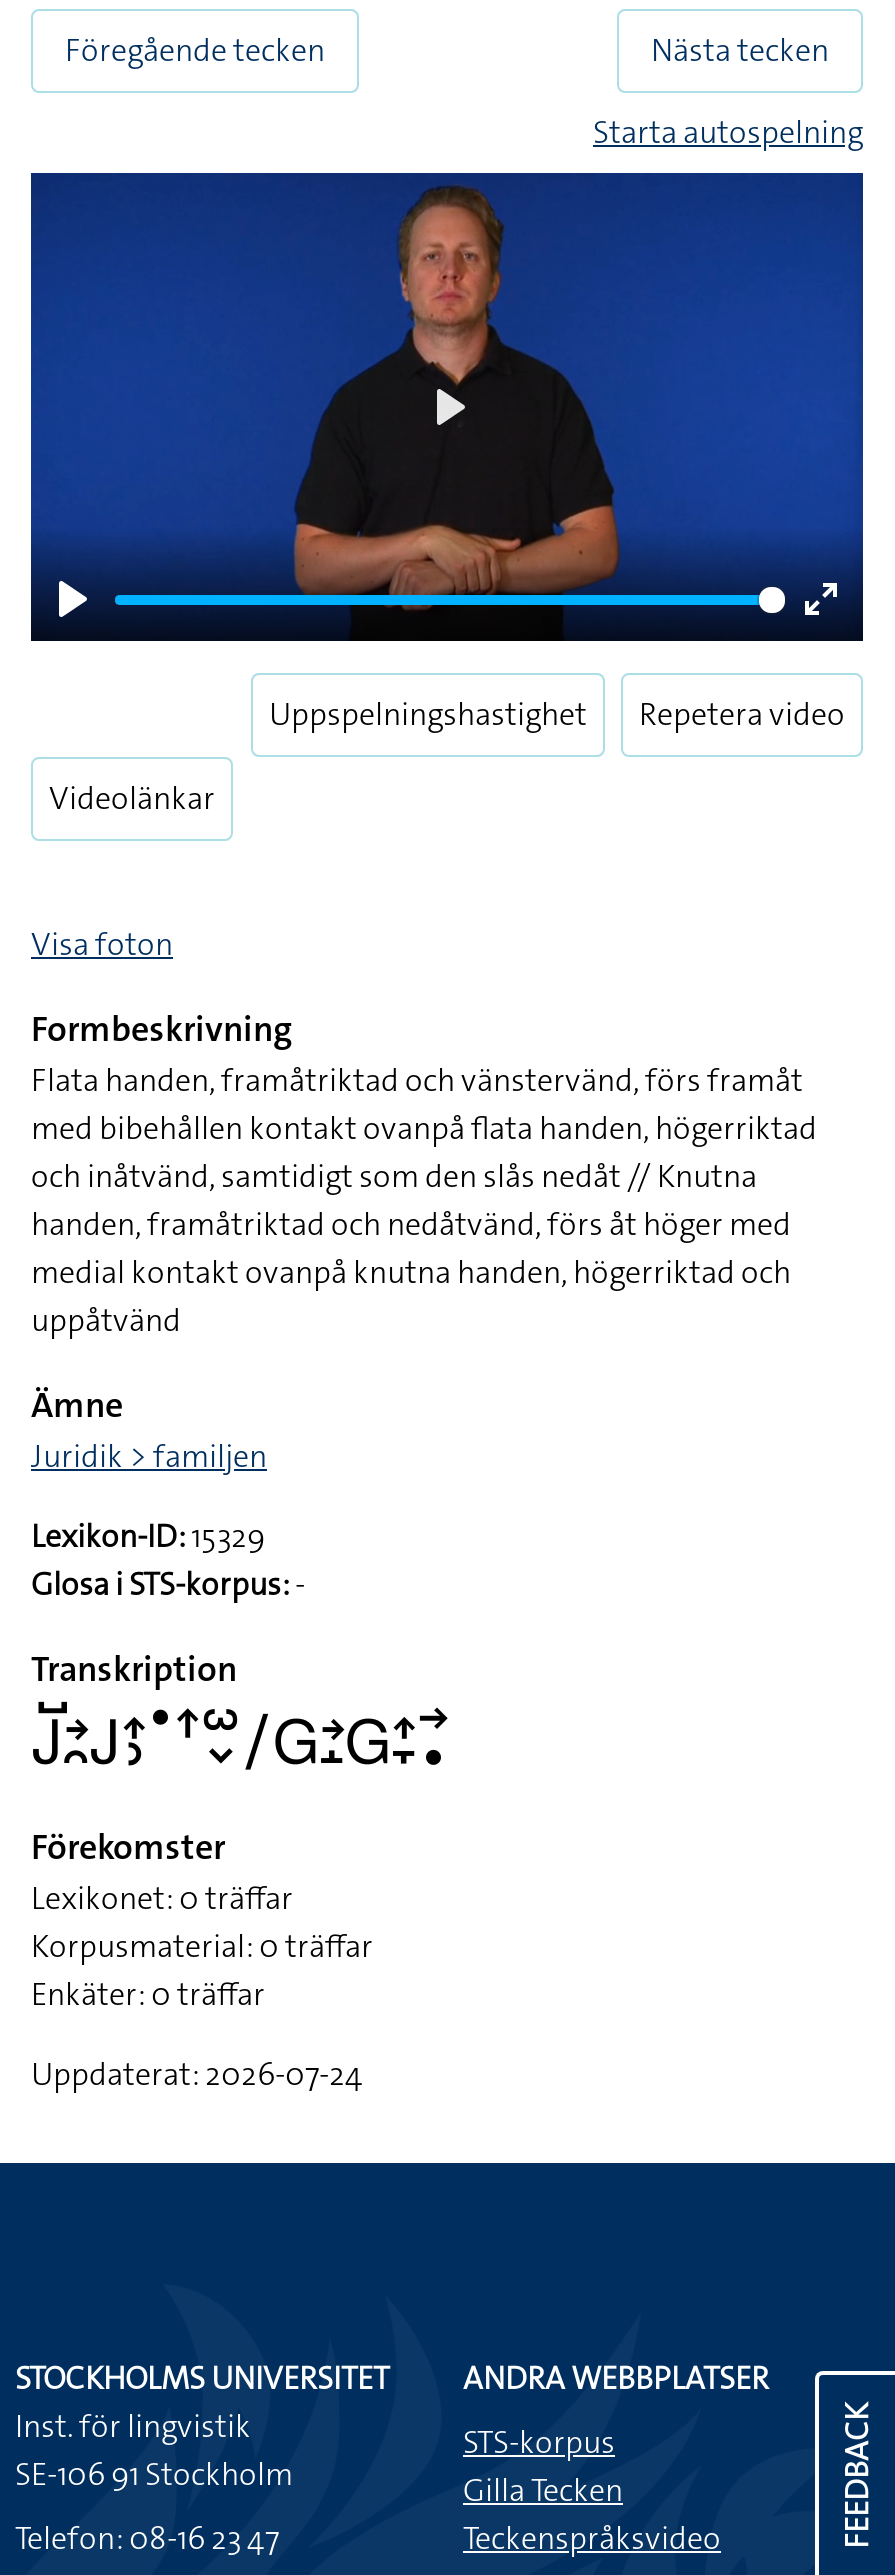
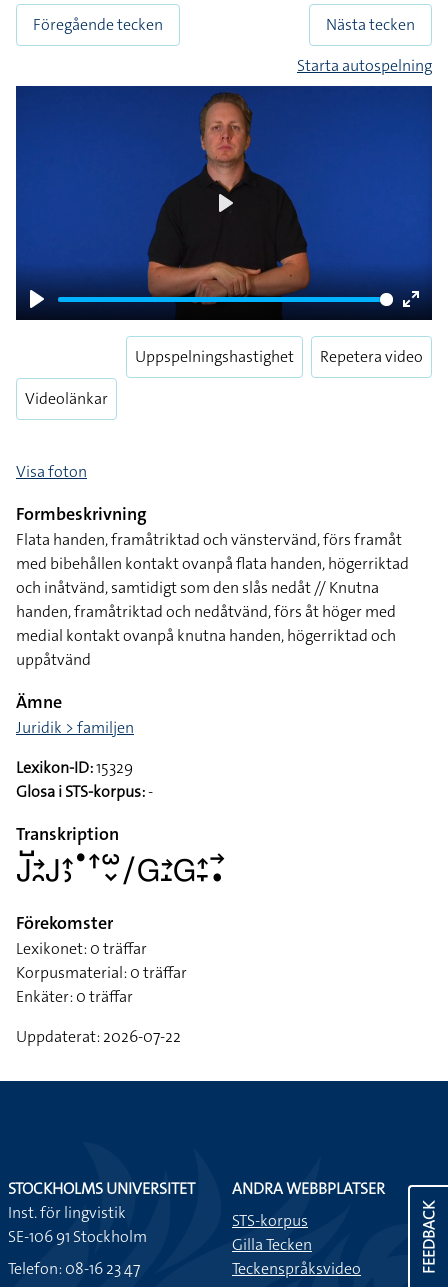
- Uppdaterat: 2026-07-24
+ Uppdaterat: 2026-07-22
